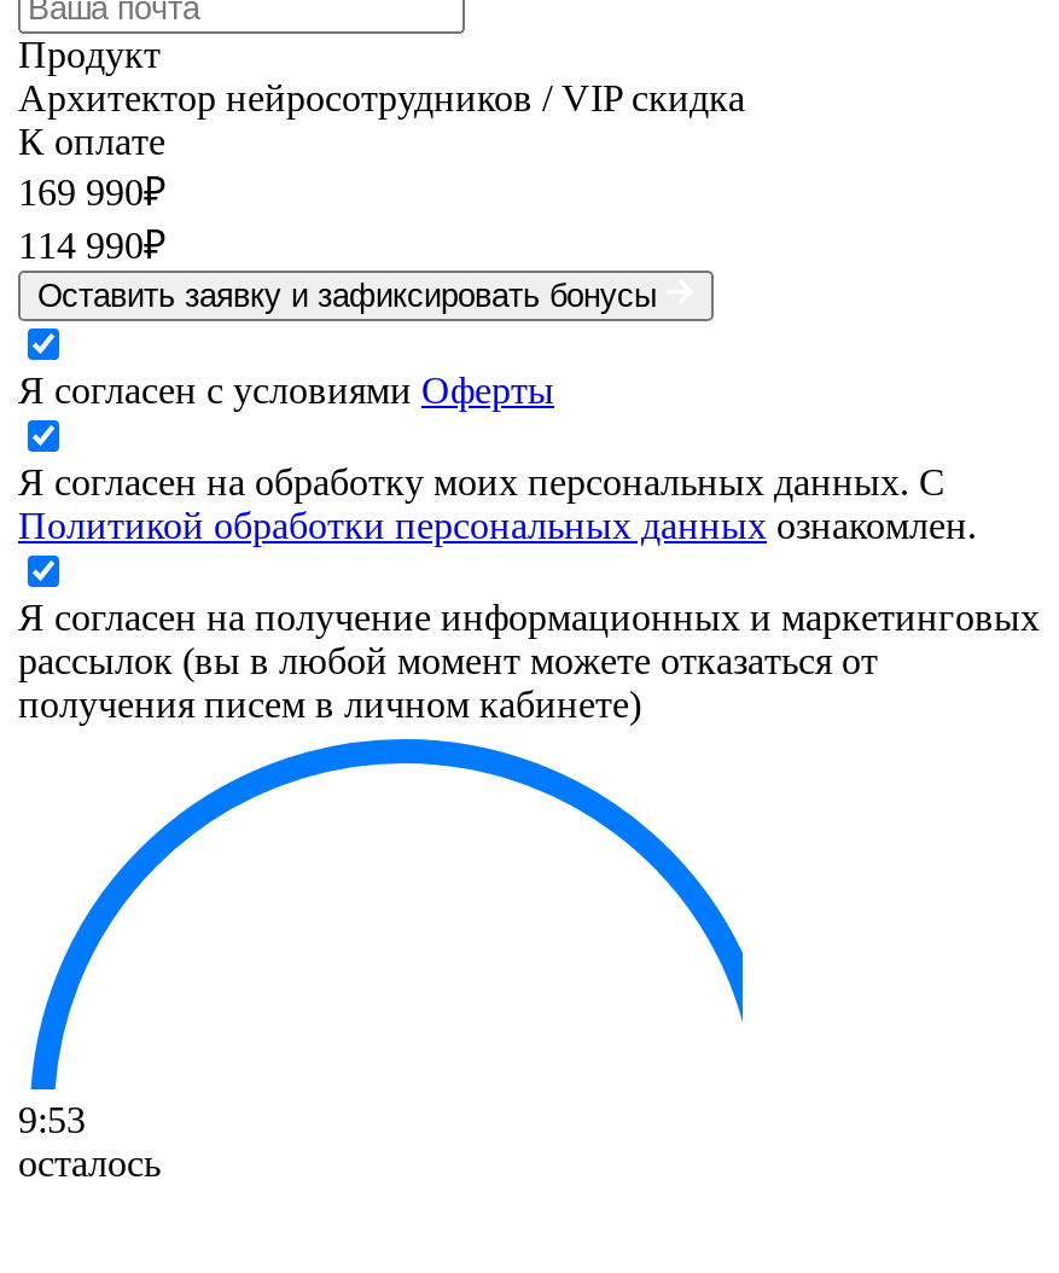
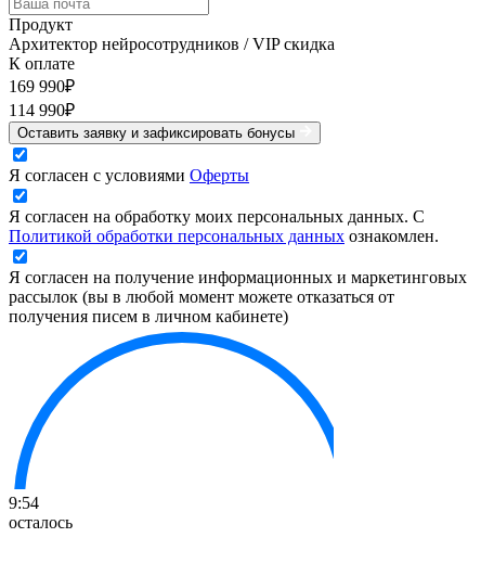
- 9:53
+ 9:54
